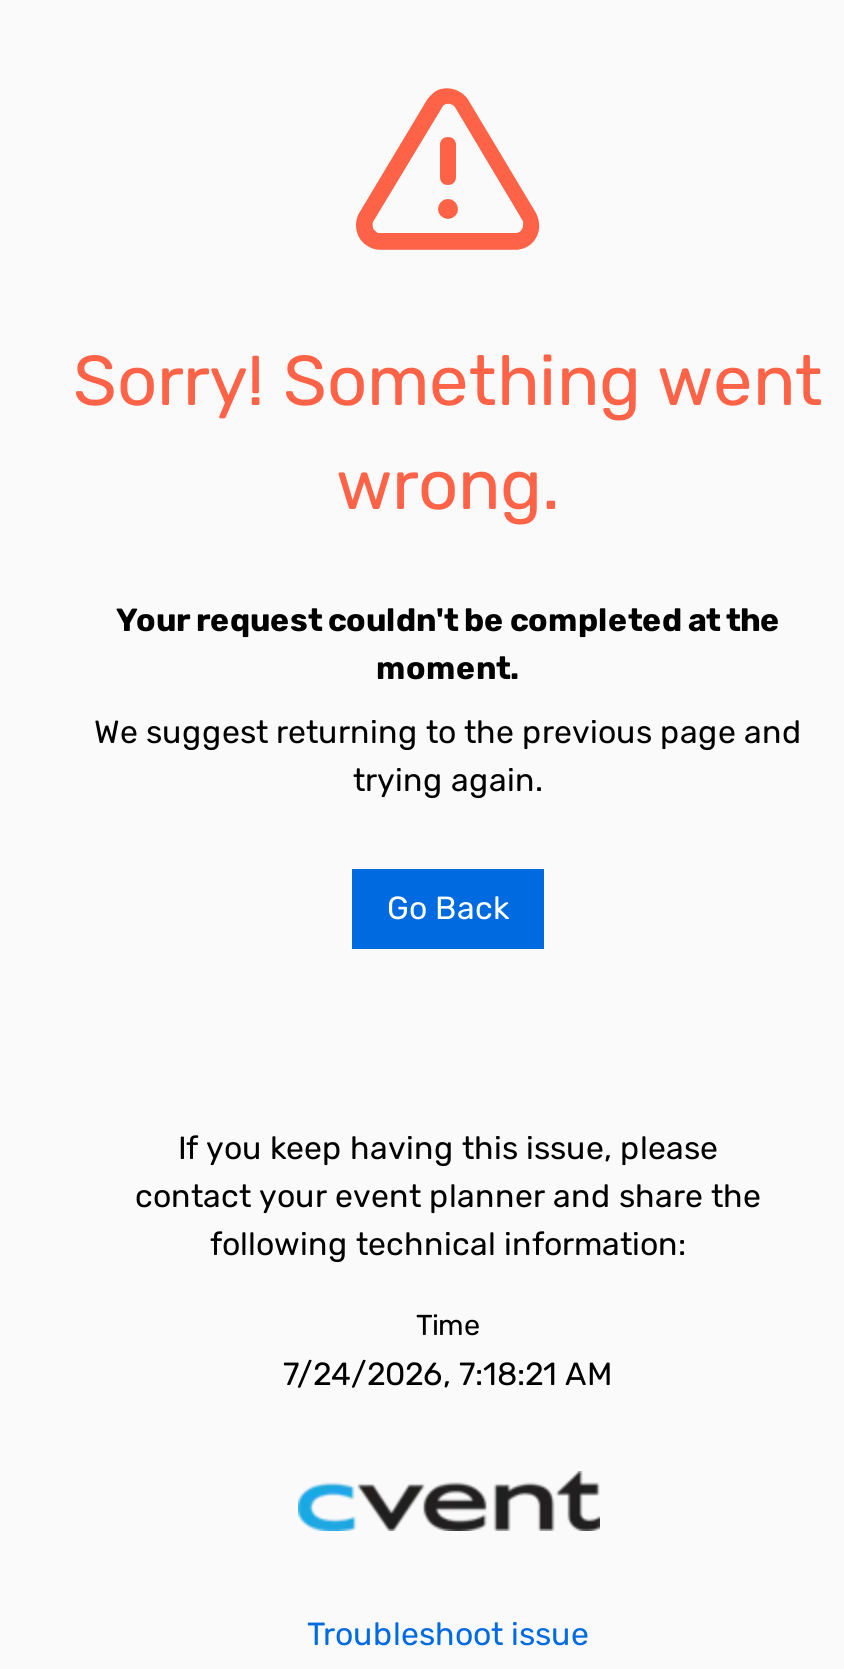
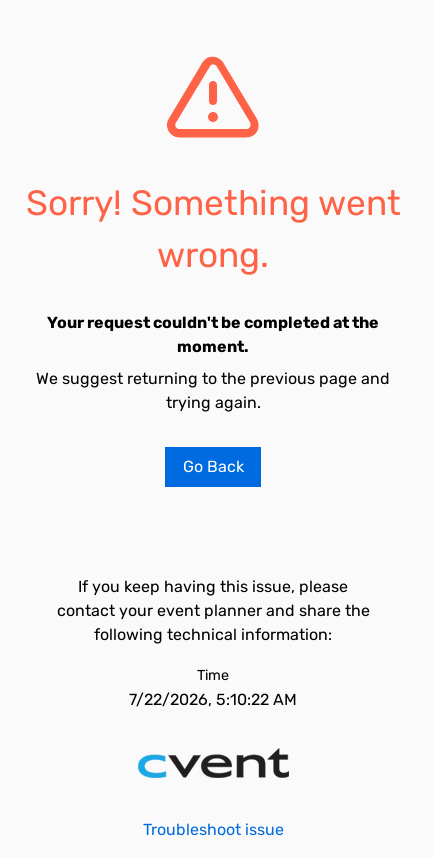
- 7/24/2026, 7:18:21 AM
+ 7/22/2026, 5:10:22 AM
